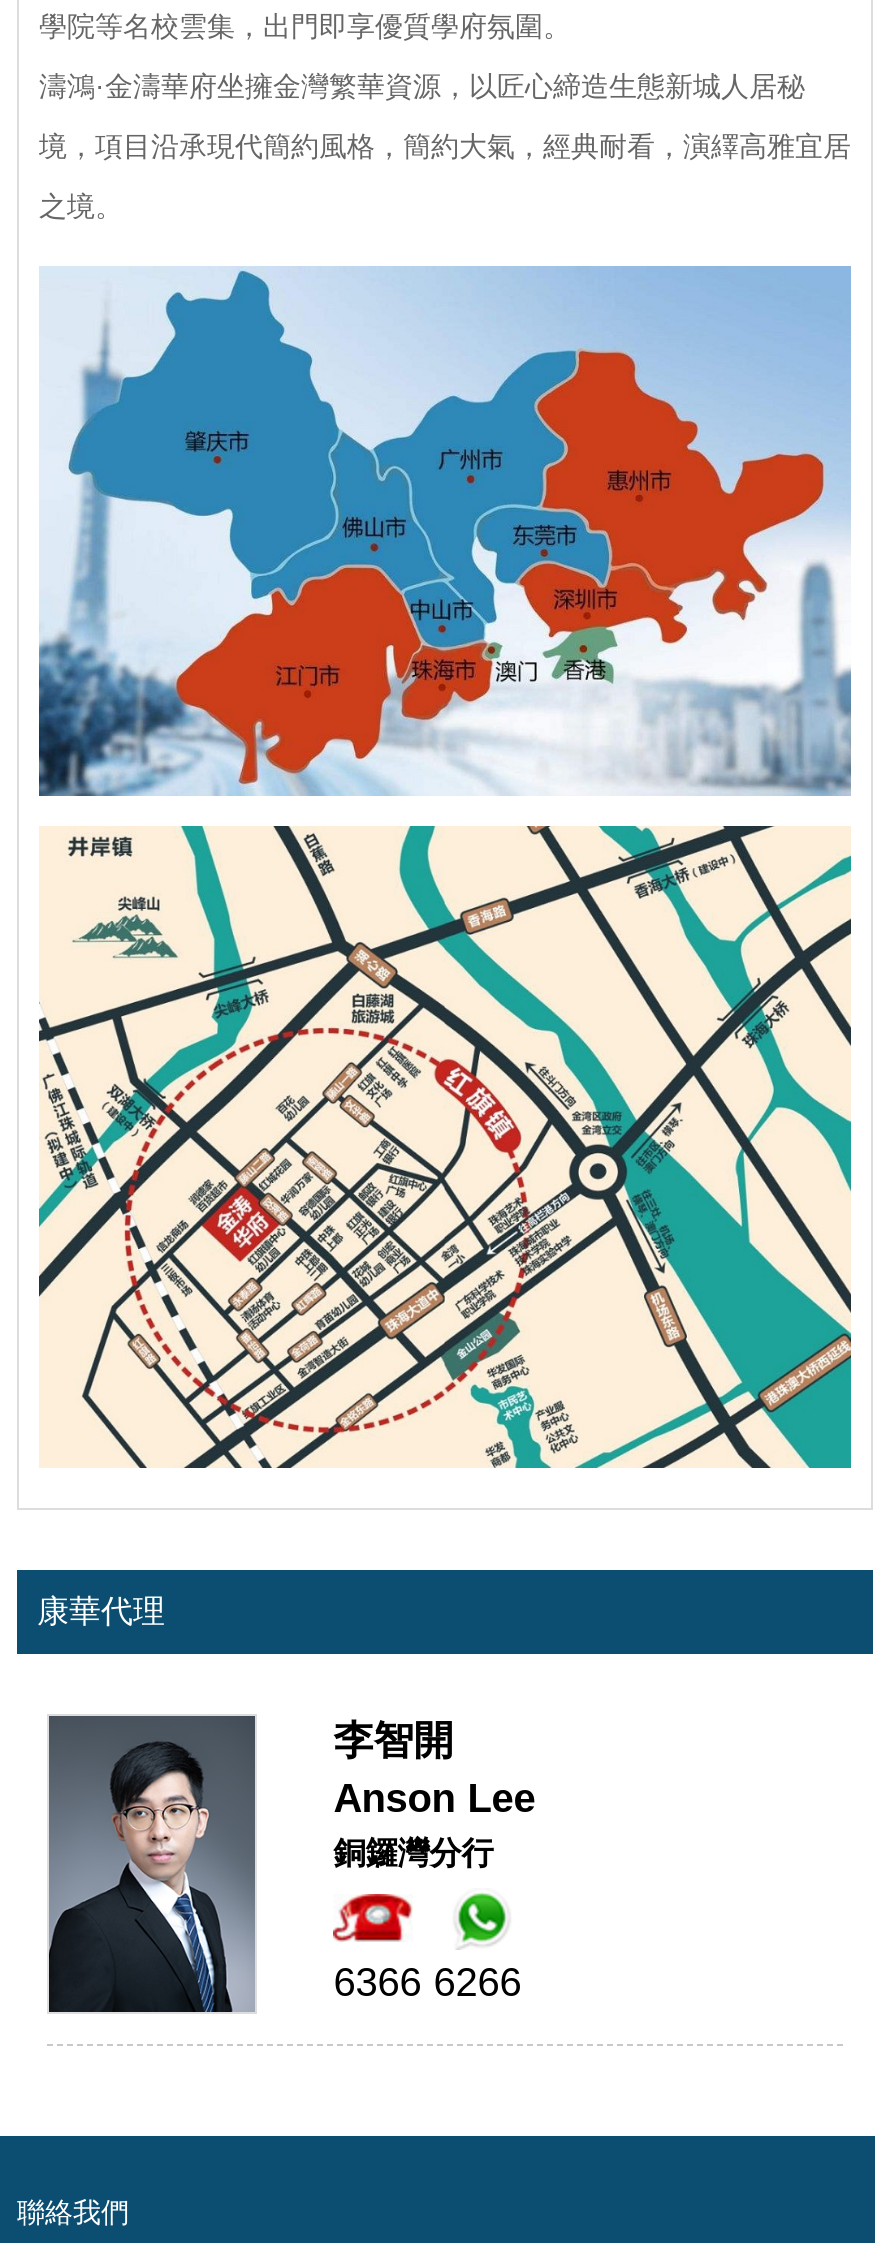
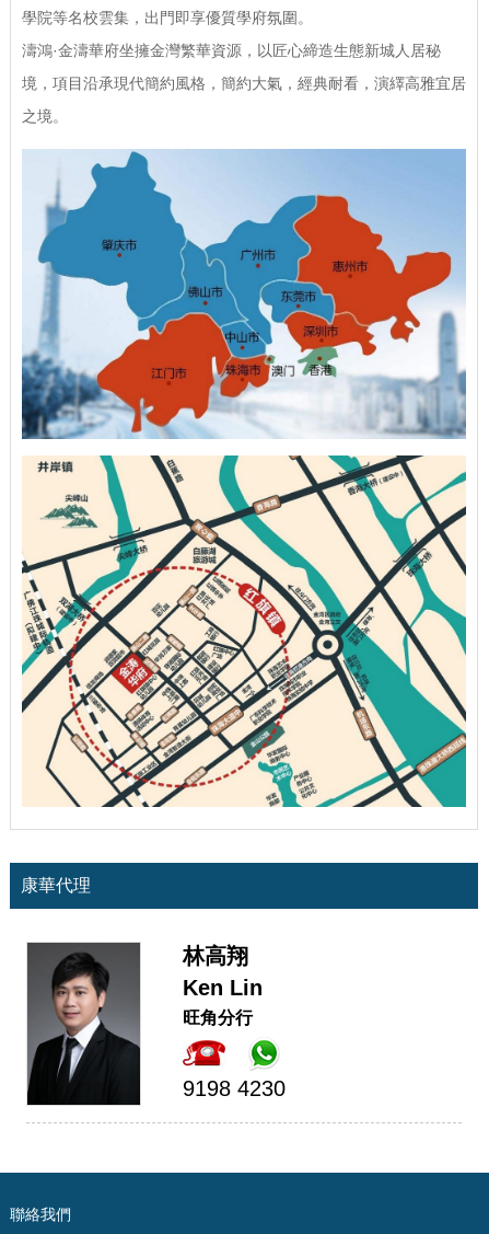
- [image]
- 李智開
- Anson Lee
- 銅鑼灣分行
+ [image]
+ 林高翔
+ Ken Lin
+ 旺角分行

- 6366 6266
+ 9198 4230
